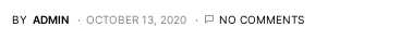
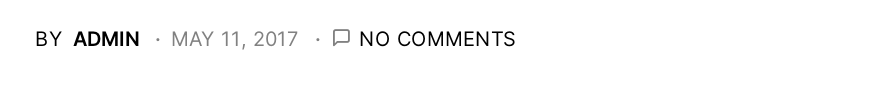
- BY ADMIN OCTOBER 13, 2020
+ BY ADMIN MAY 11, 2017
